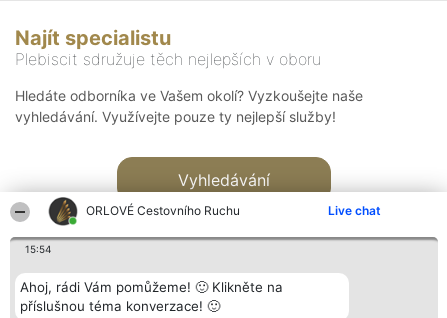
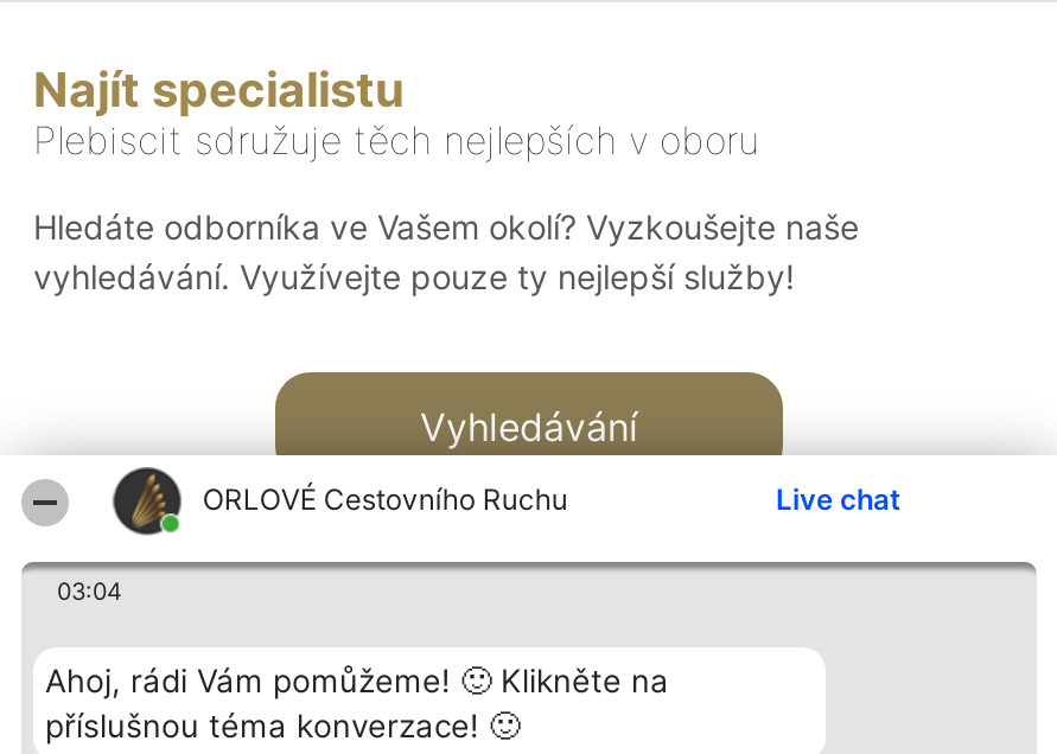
- 15:54
+ 03:04
